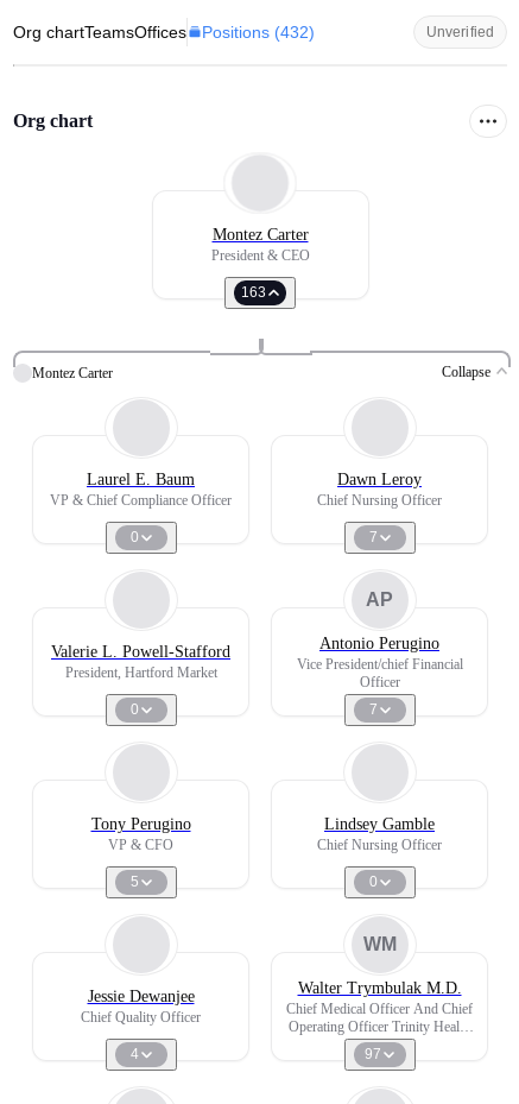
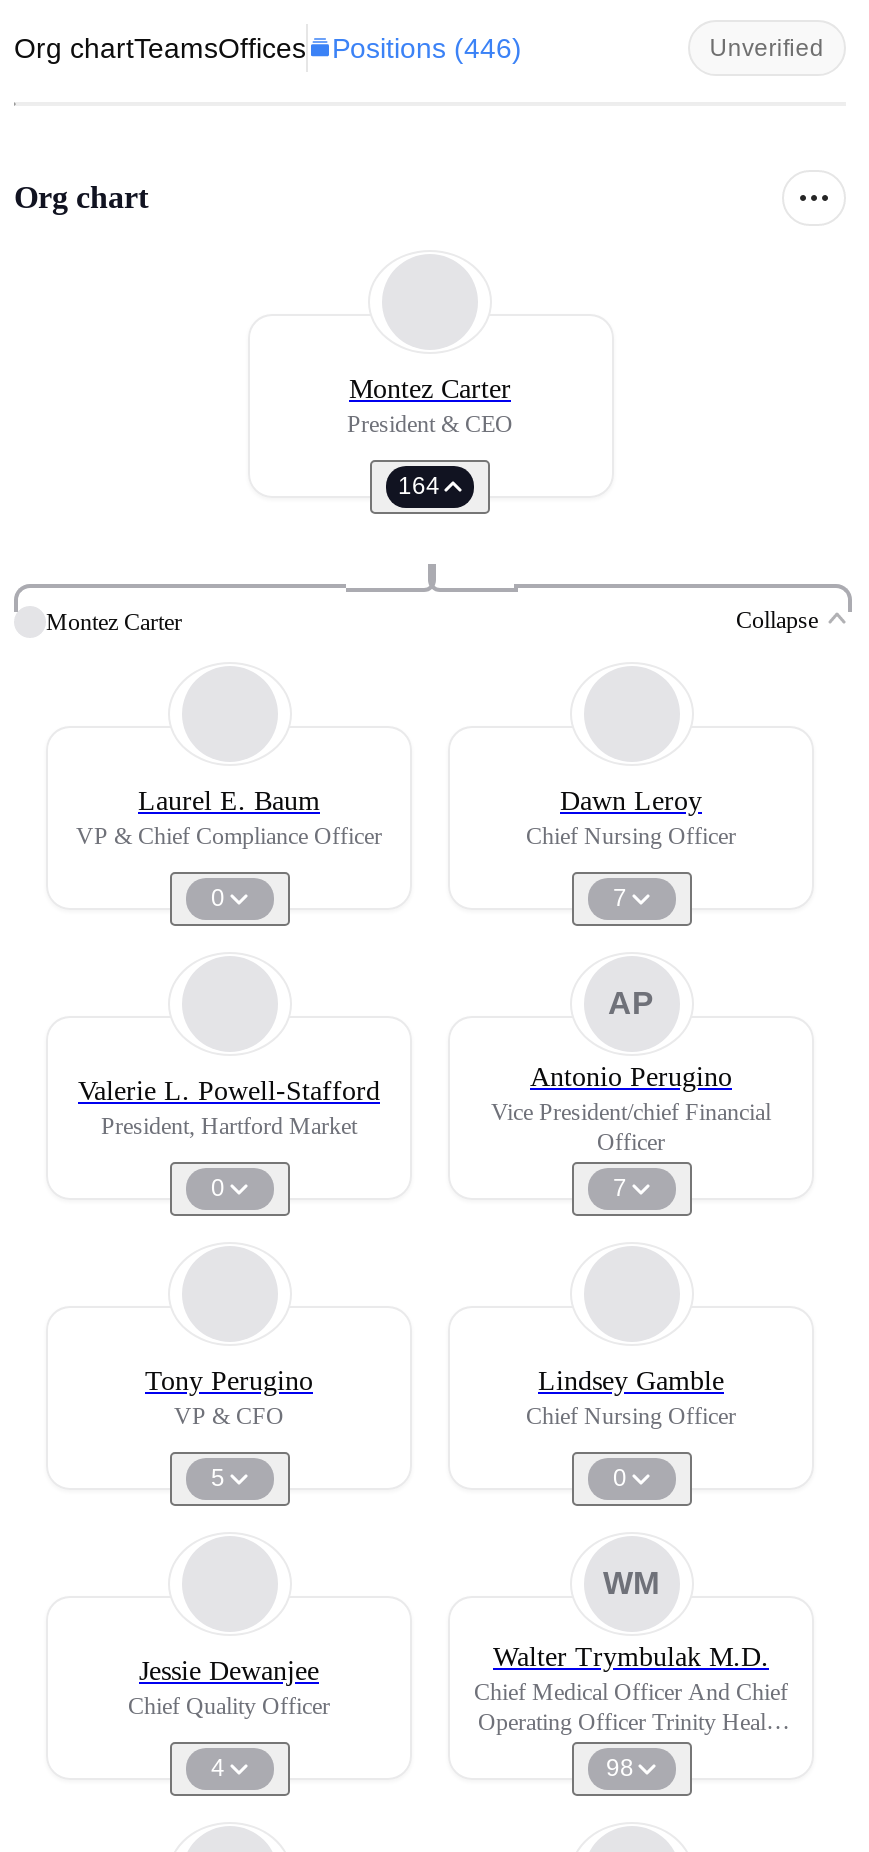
- Org chartTeamsOffices Positions (432)
+ Org chartTeamsOffices Positions (446)

- 163
+ 164

- 97
+ 98
